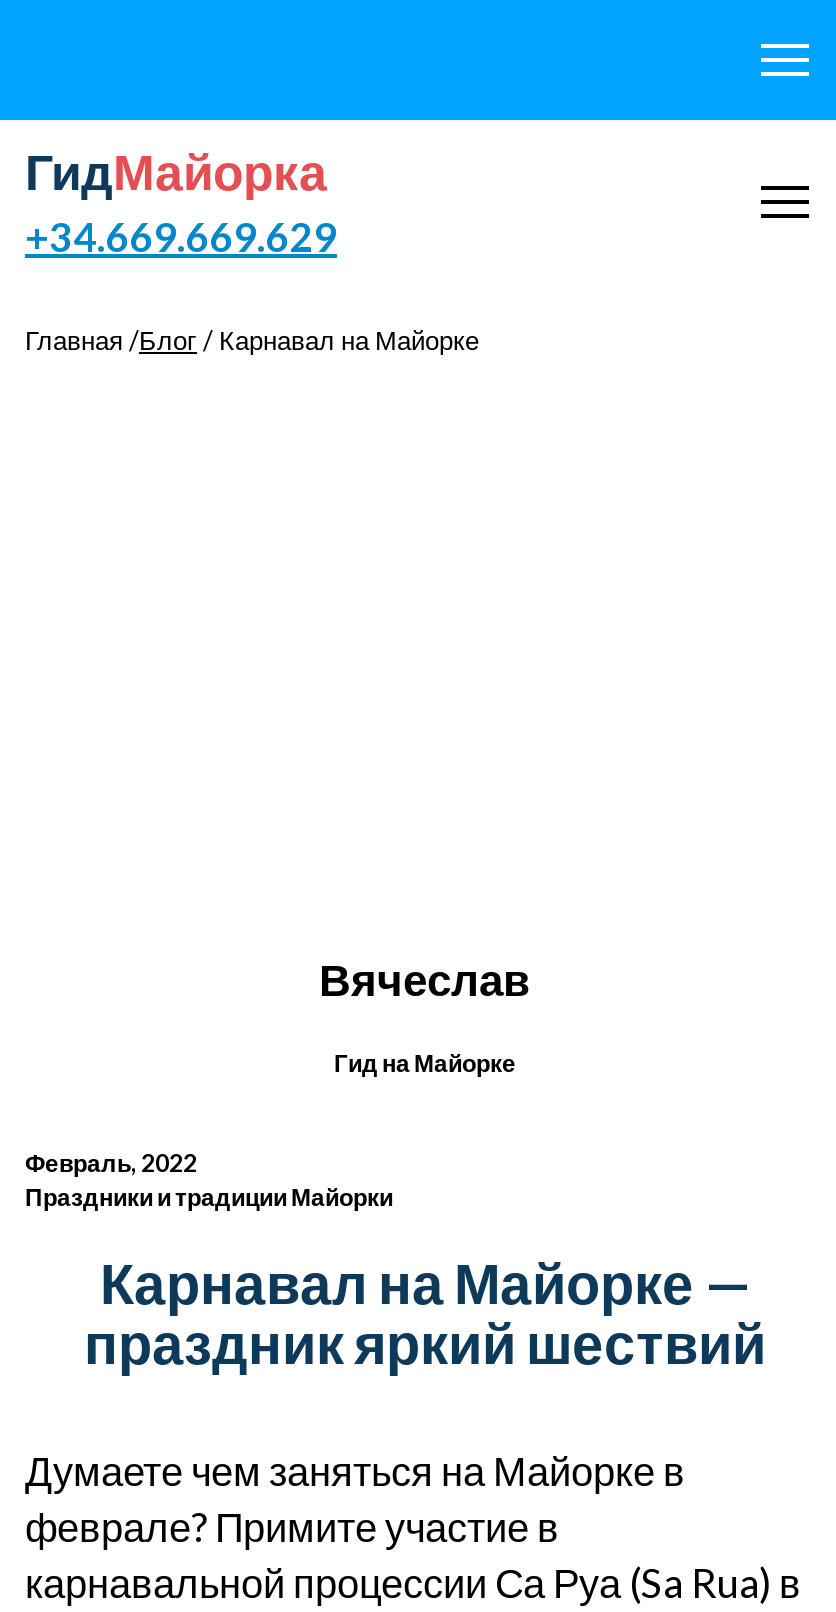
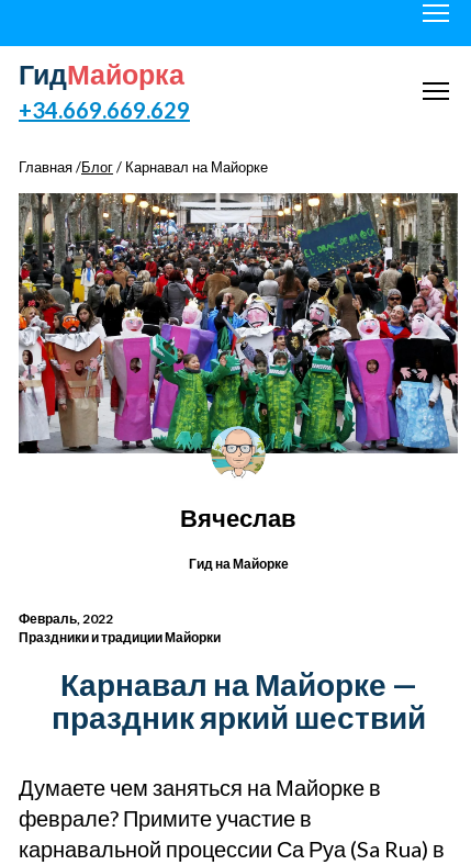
+ [image]
